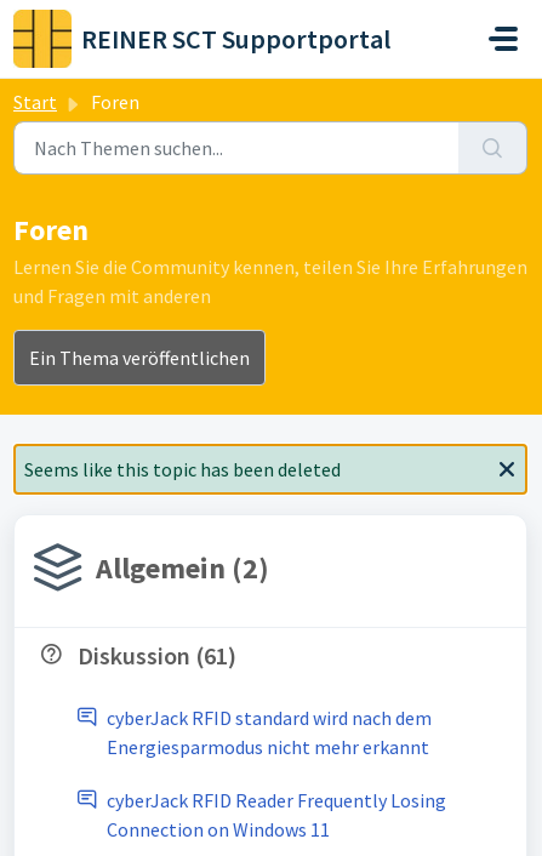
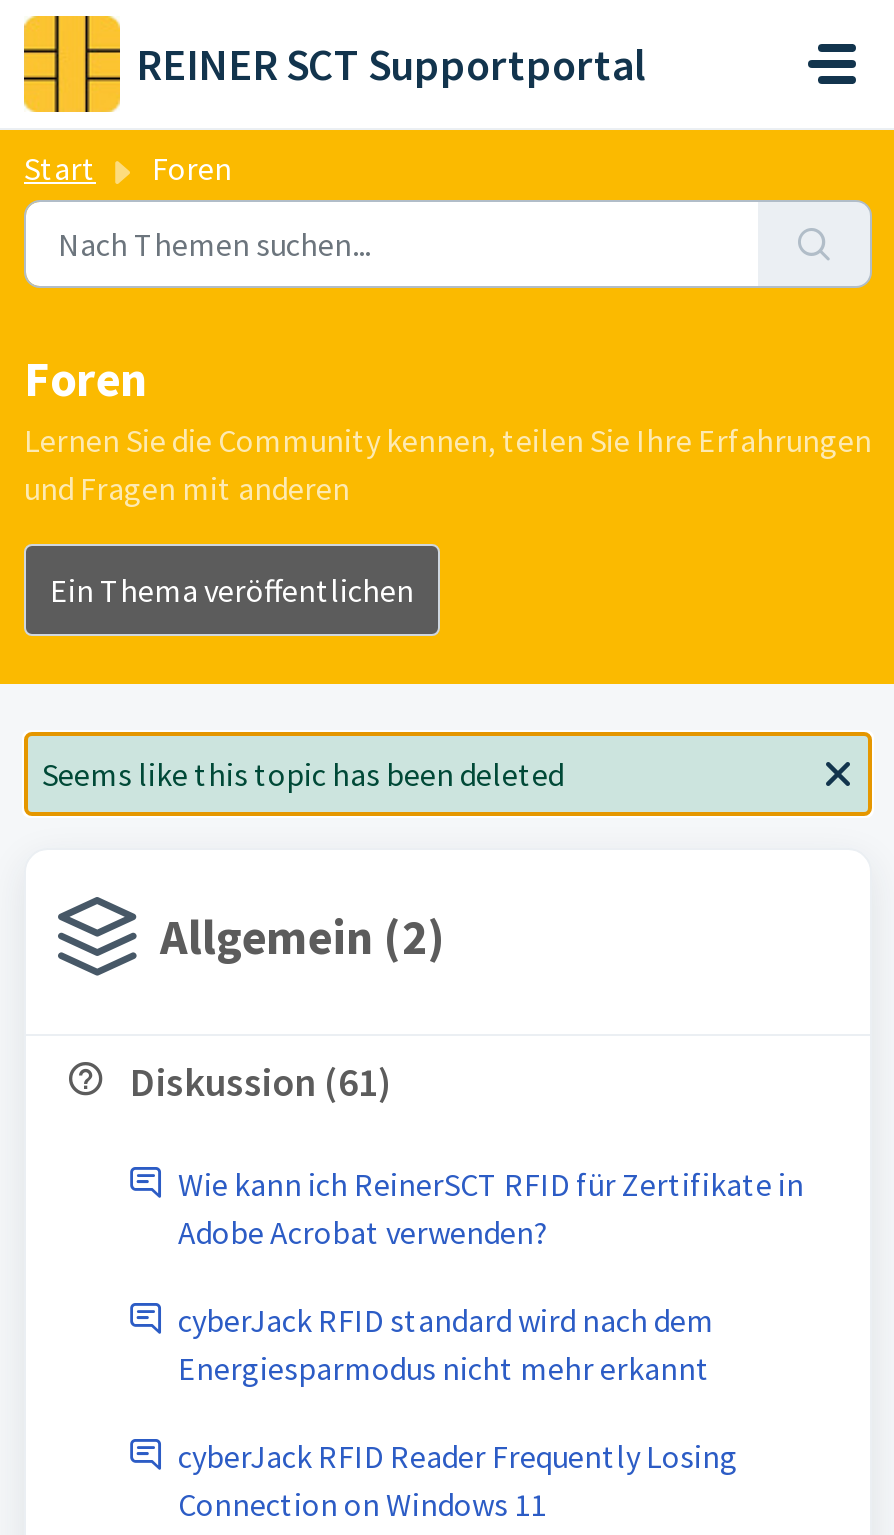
+ Wie kann ich ReinerSCT RFID für Zertifikate in
+ Adobe Acrobat verwenden?
